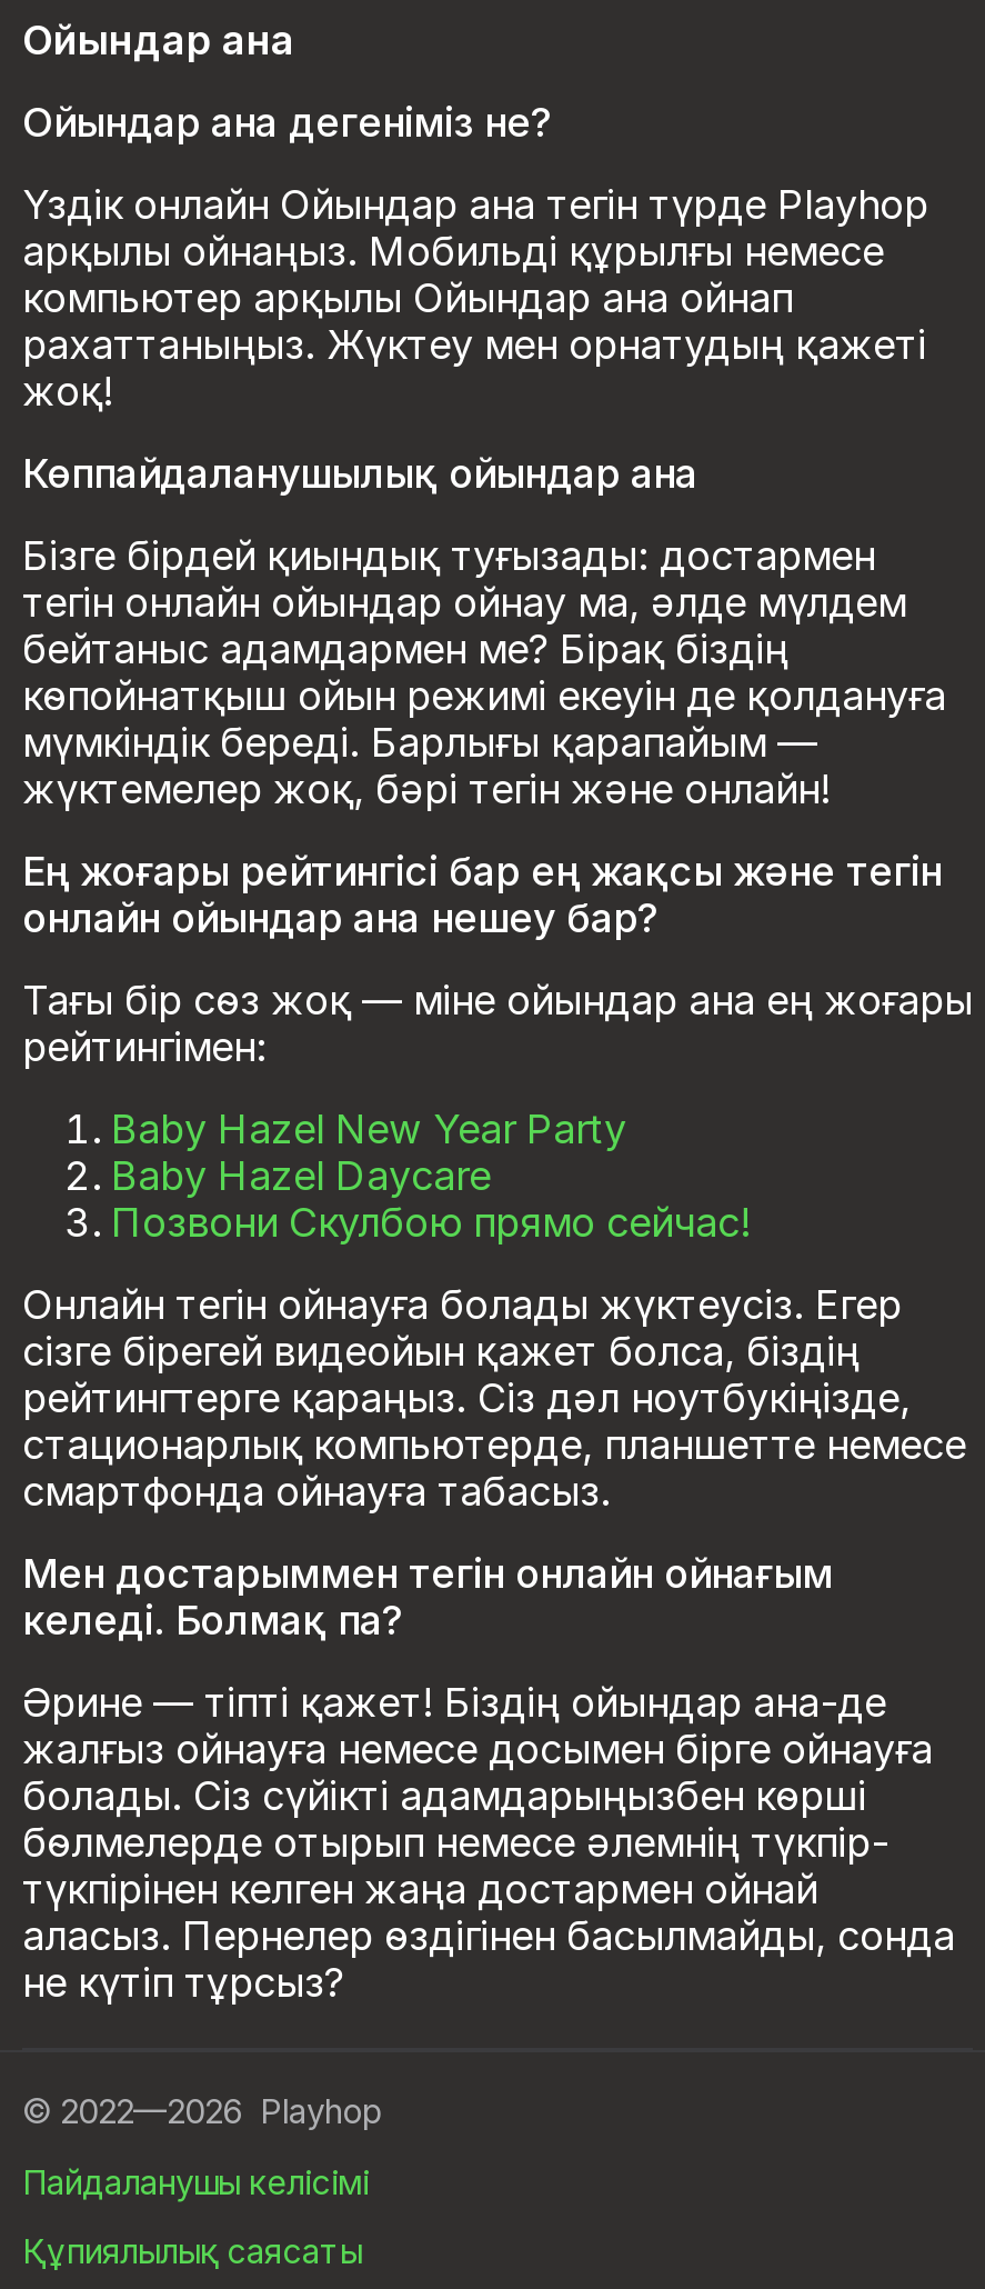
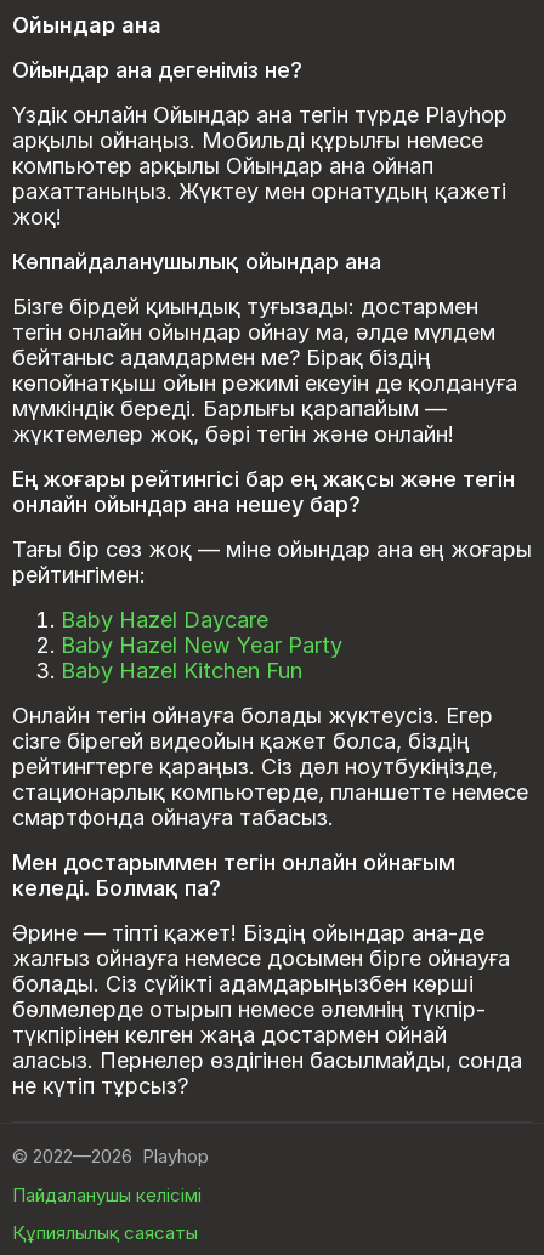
moved down: Baby Hazel New Year Party

moved up: Baby Hazel Daycare

- Позвони Скулбою прямо сейчас!
+ Baby Hazel Kitchen Fun
